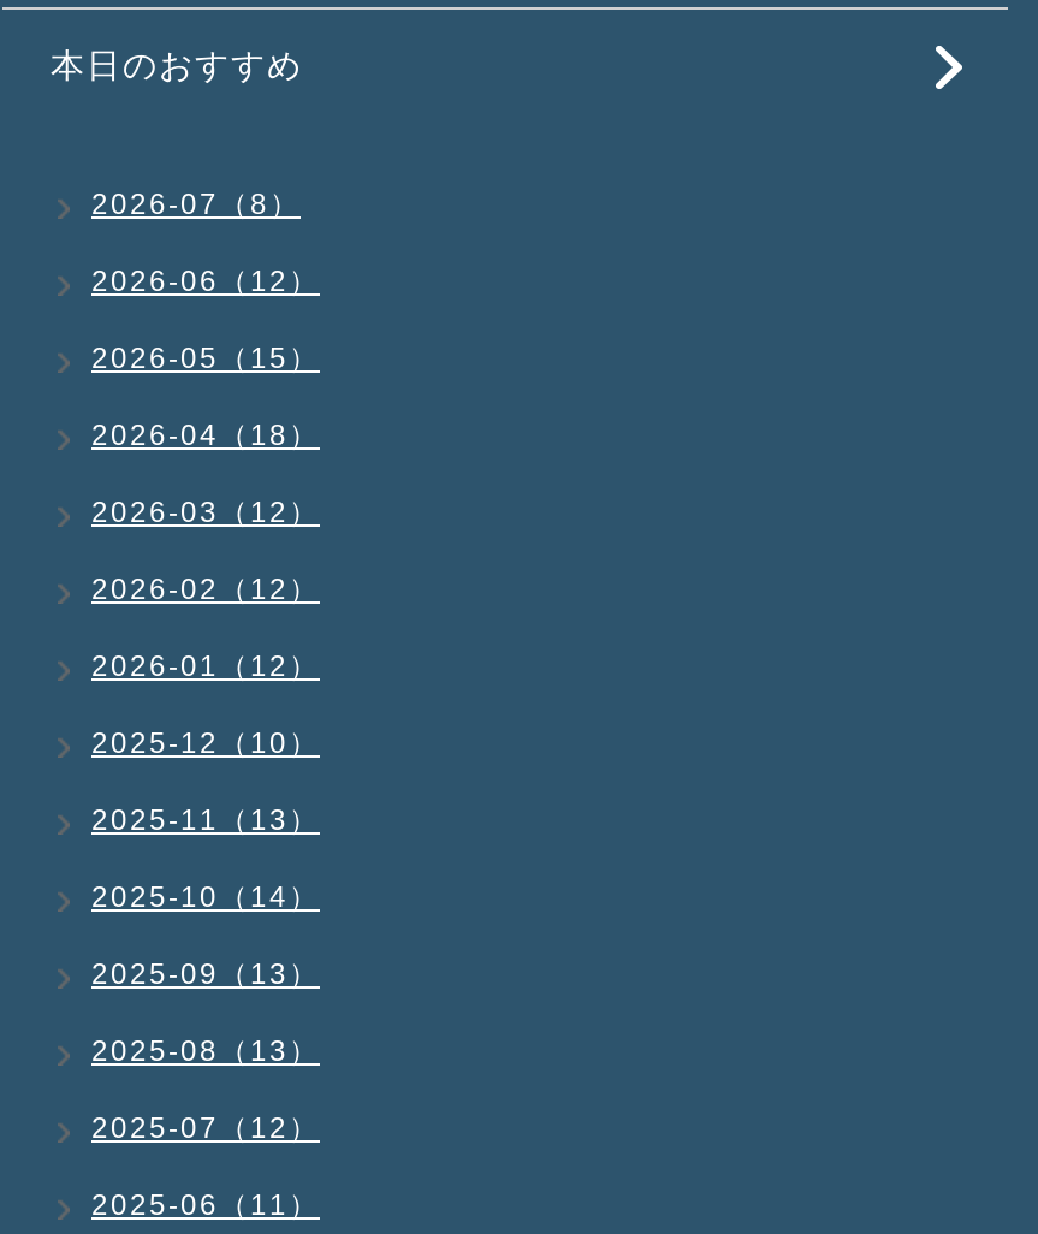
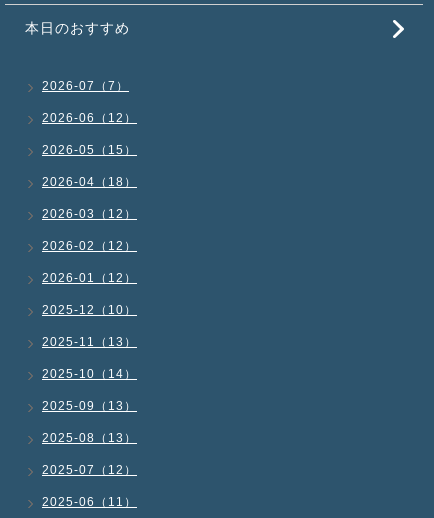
- 2026-07（8）
+ 2026-07（7）
